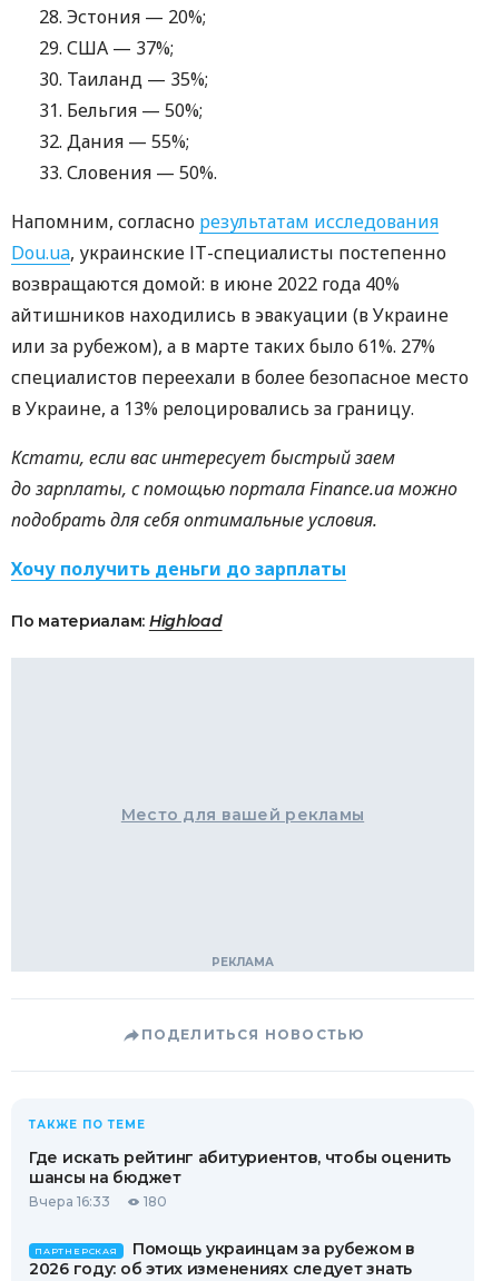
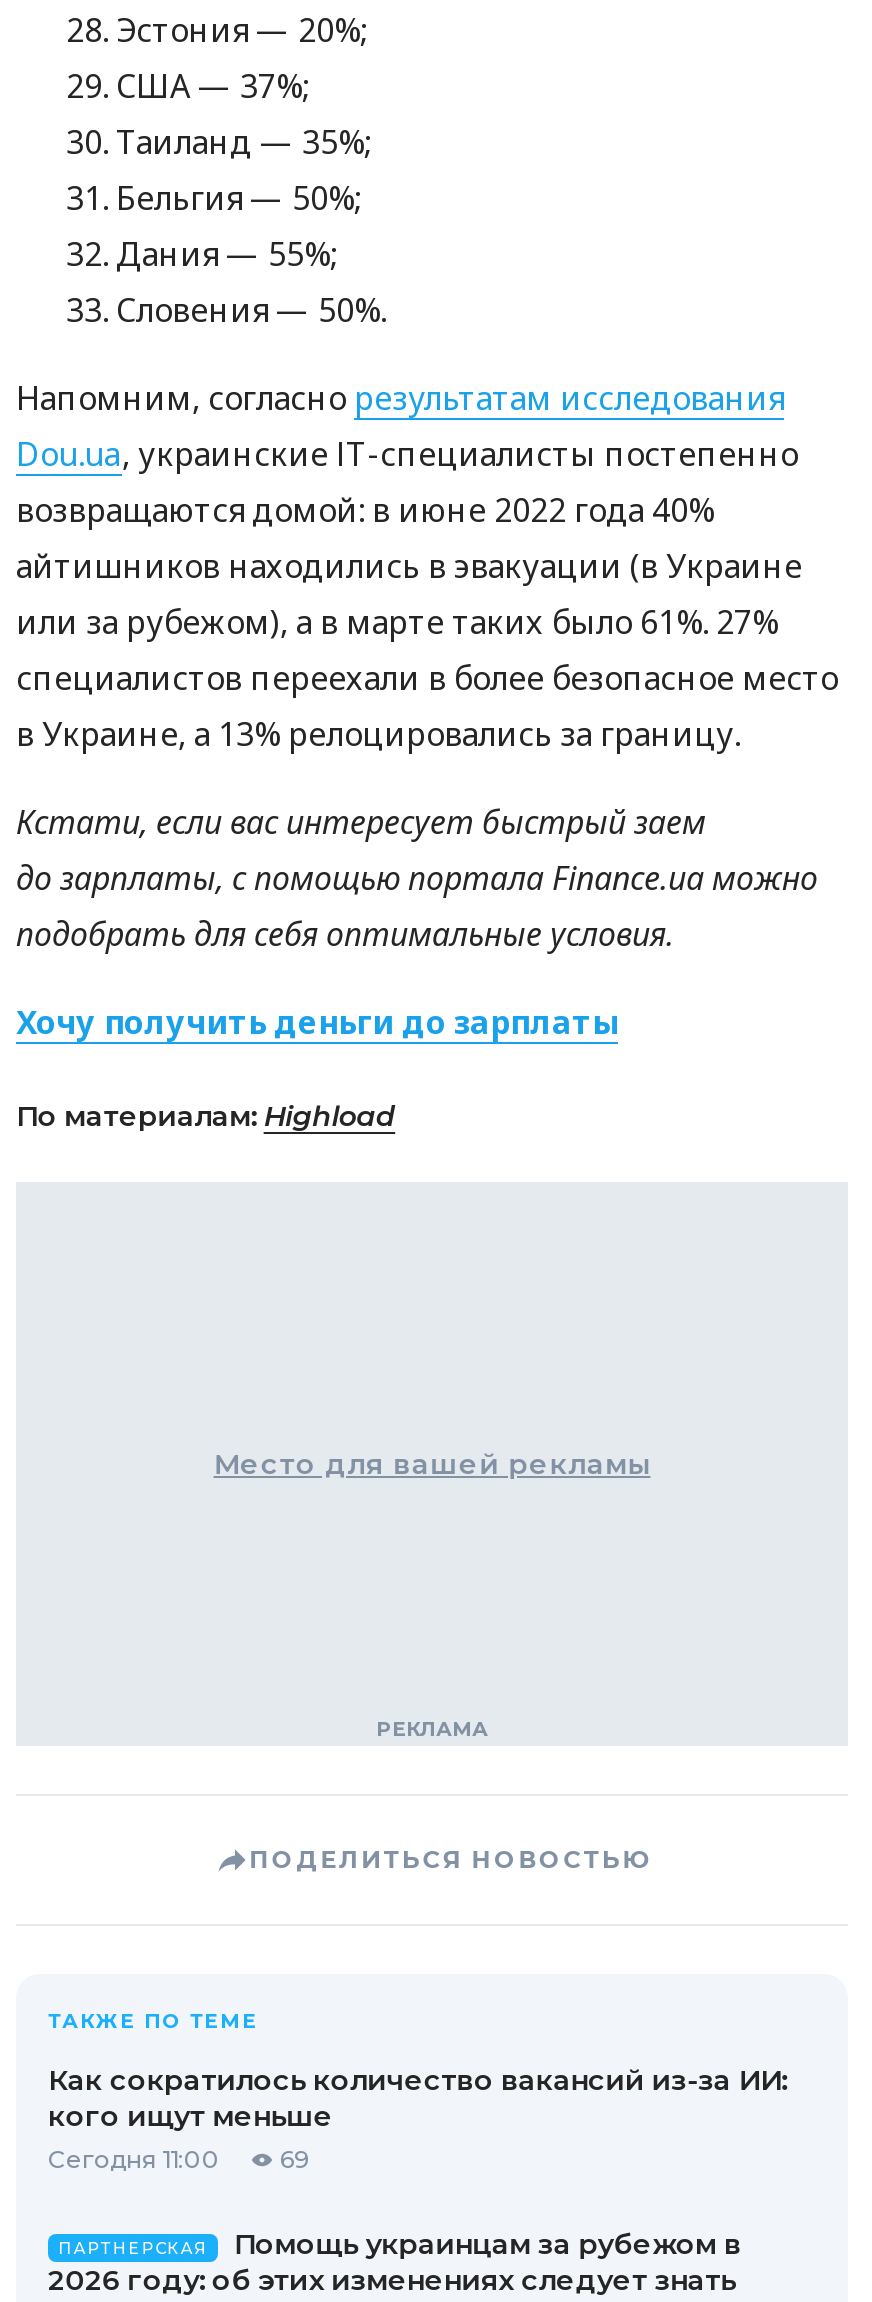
- Где искать рейтинг абитуриентов, чтобы оценить
- шансы на бюджет
- Вчера 16:33
- 180
+ Как сократилось количество вакансий из-за ИИ:
+ кого ищут меньше
+ Сегодня 11:00
+ 69
